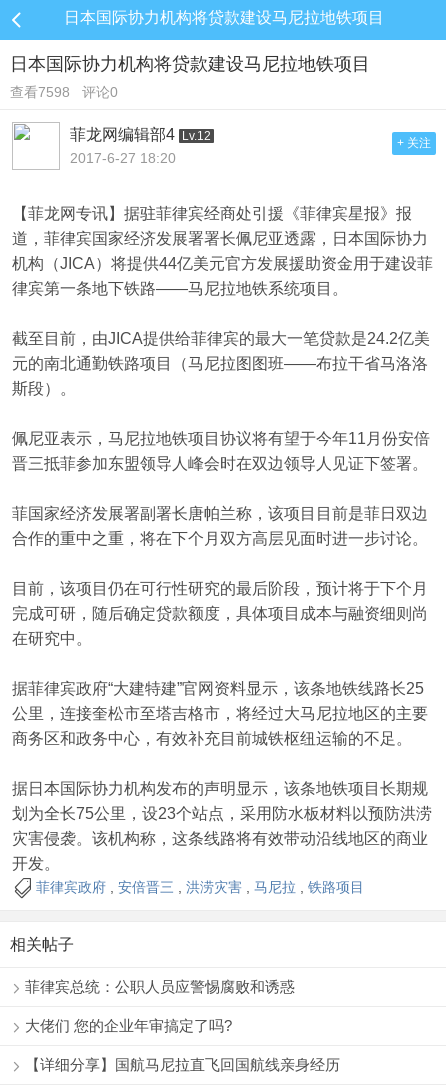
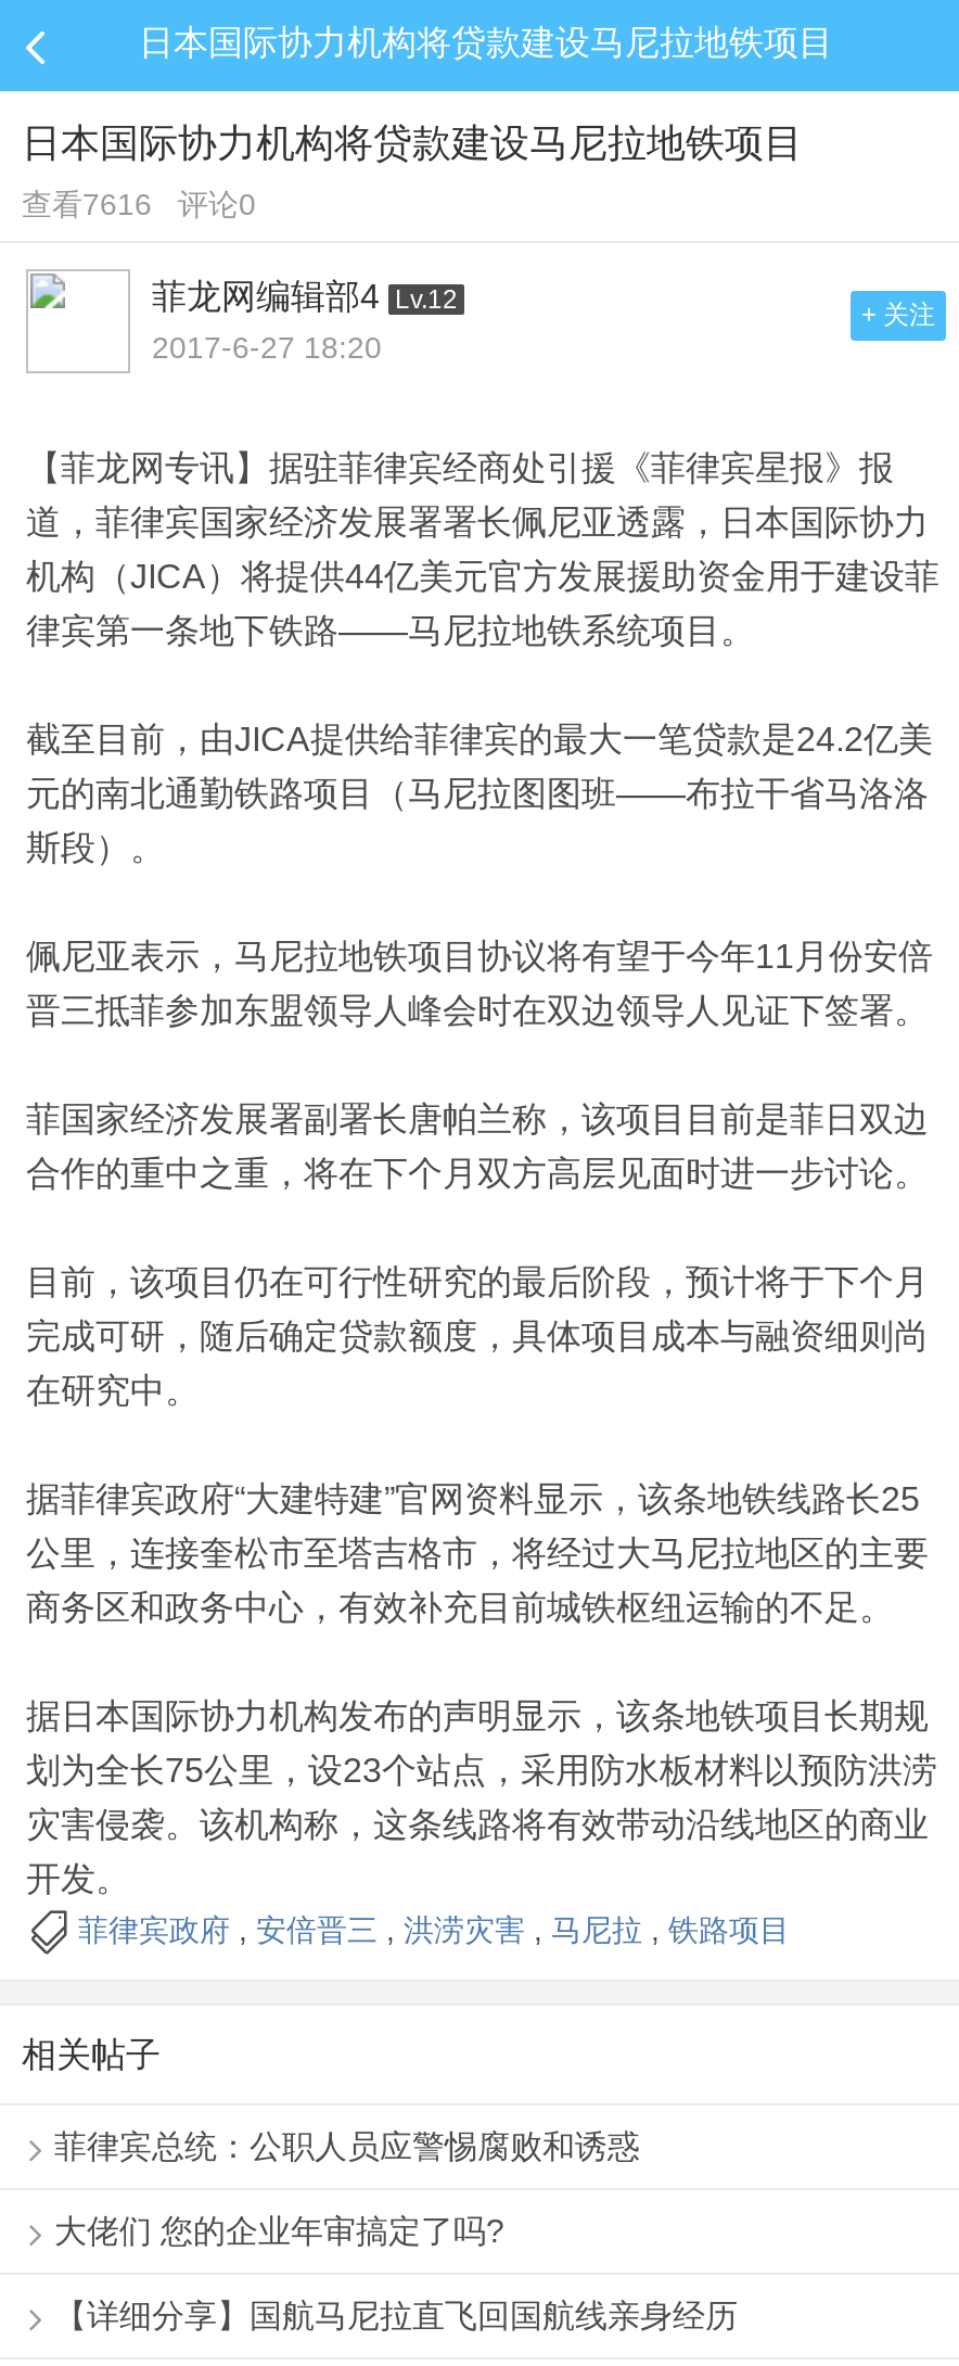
- 查看7598 评论0
+ 查看7616 评论0
